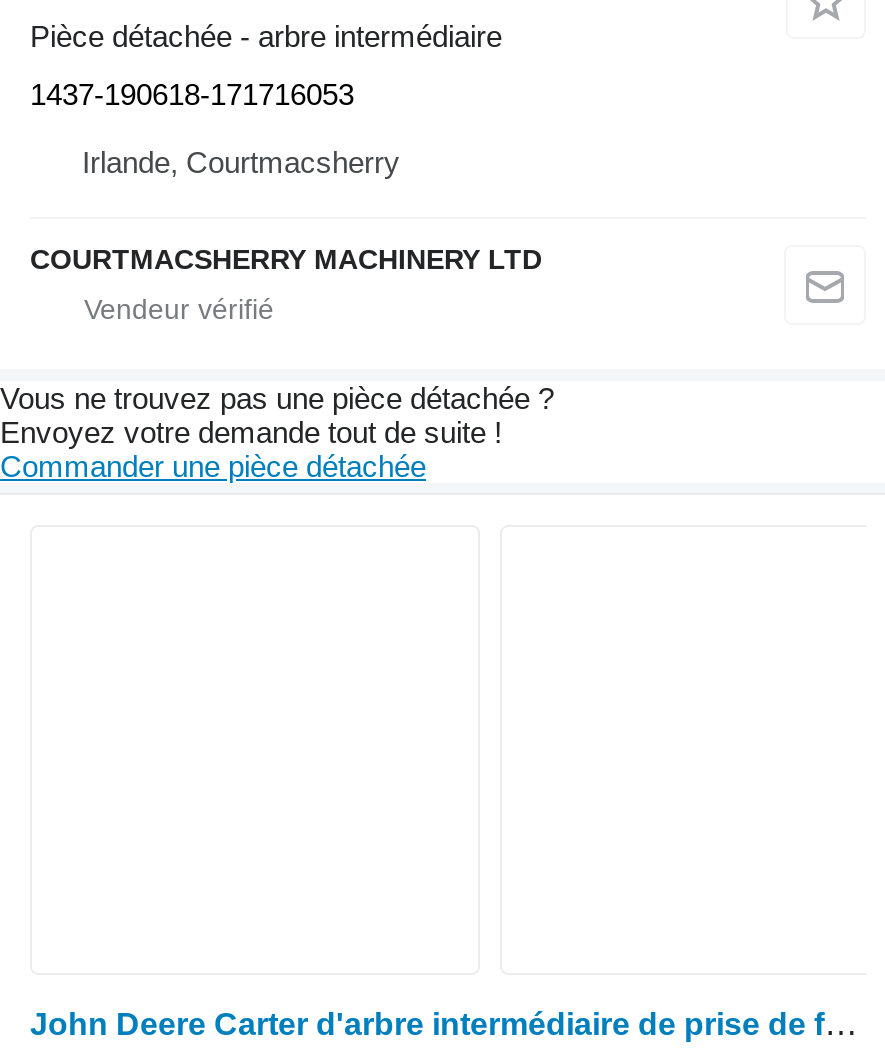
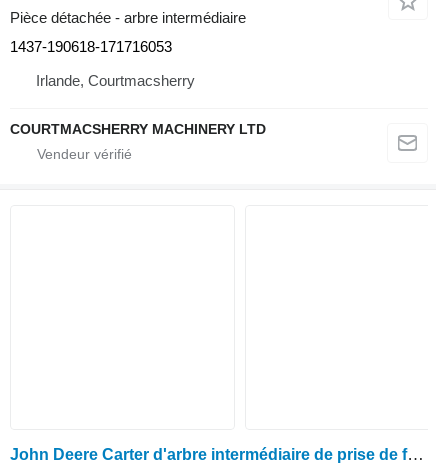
- Vous ne trouvez pas une pièce détachée ?
- Envoyez votre demande tout de suite !
- Commander une pièce détachée
